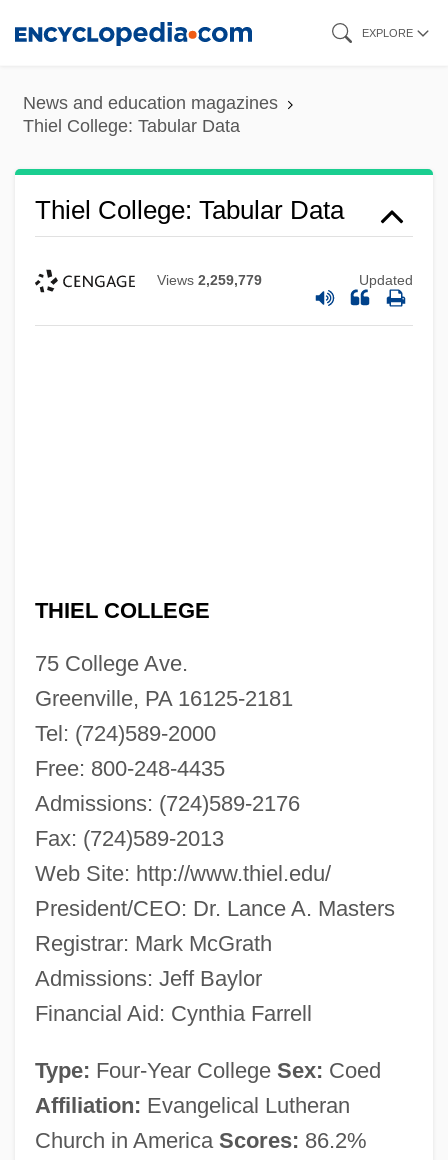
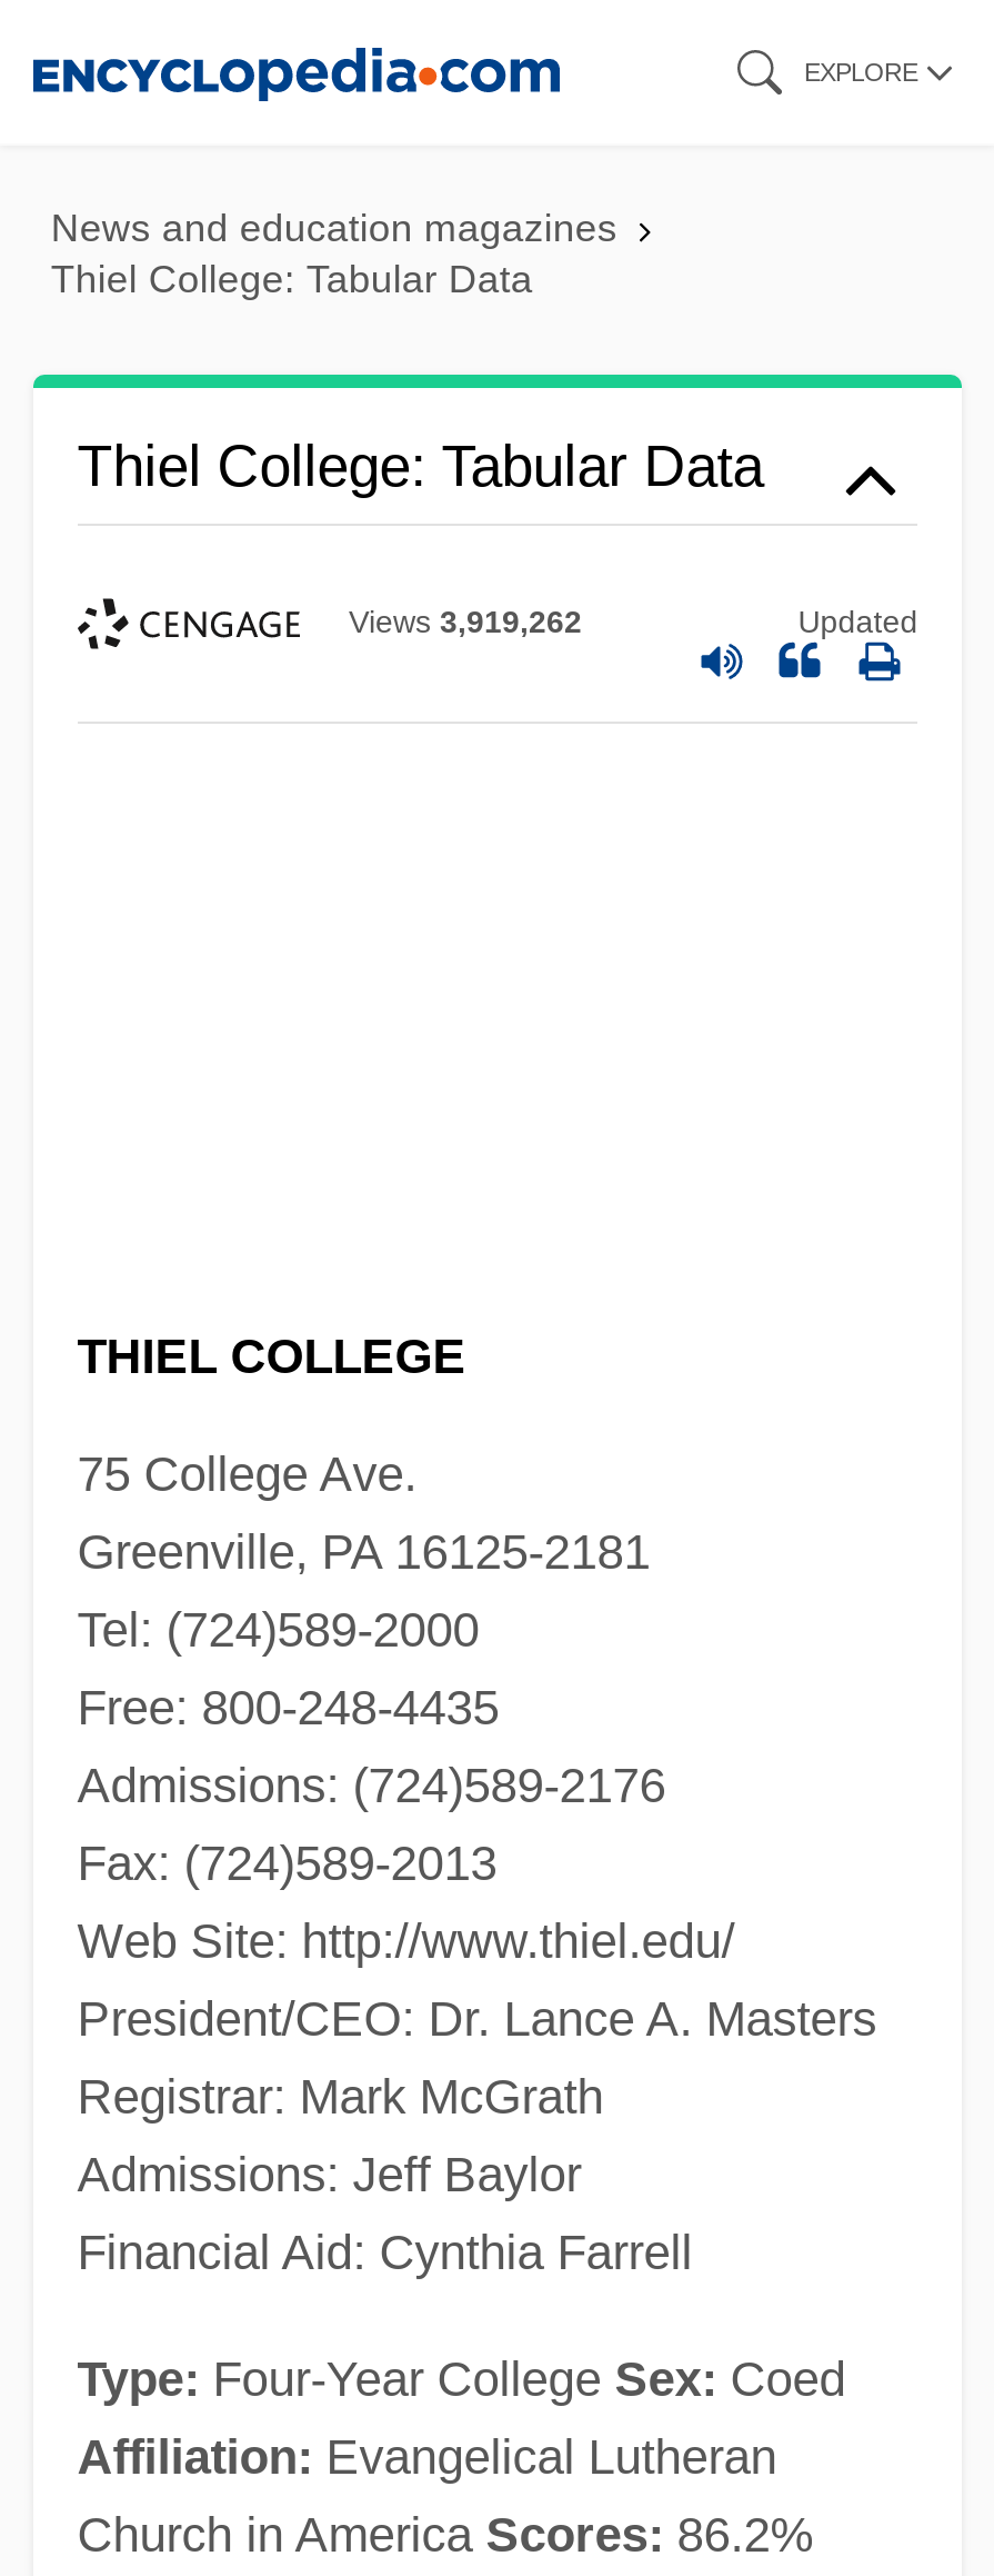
- Views 2,259,779
+ Views 3,919,262
